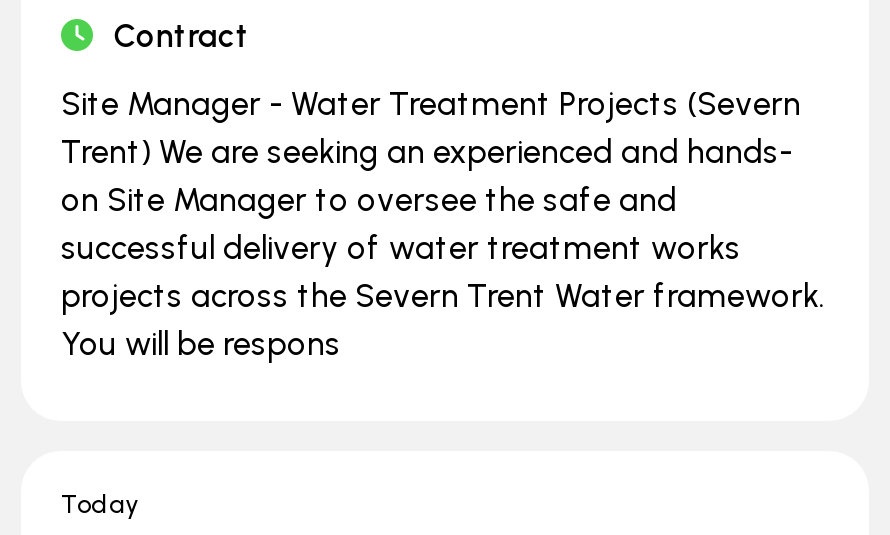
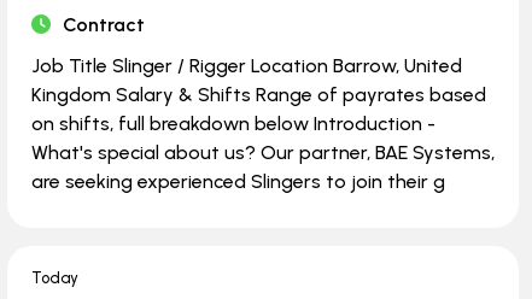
- Site Manager - Water Treatment Projects (Severn
- Trent) We are seeking an experienced and hands-
- on Site Manager to oversee the safe and
- successful delivery of water treatment works
- projects across the Severn Trent Water framework.
- You will be respons
+ Job Title Slinger / Rigger Location Barrow, United
+ Kingdom Salary & Shifts Range of payrates based
+ on shifts, full breakdown below Introduction -
+ What's special about us? Our partner, BAE Systems,
+ are seeking experienced Slingers to join their g
